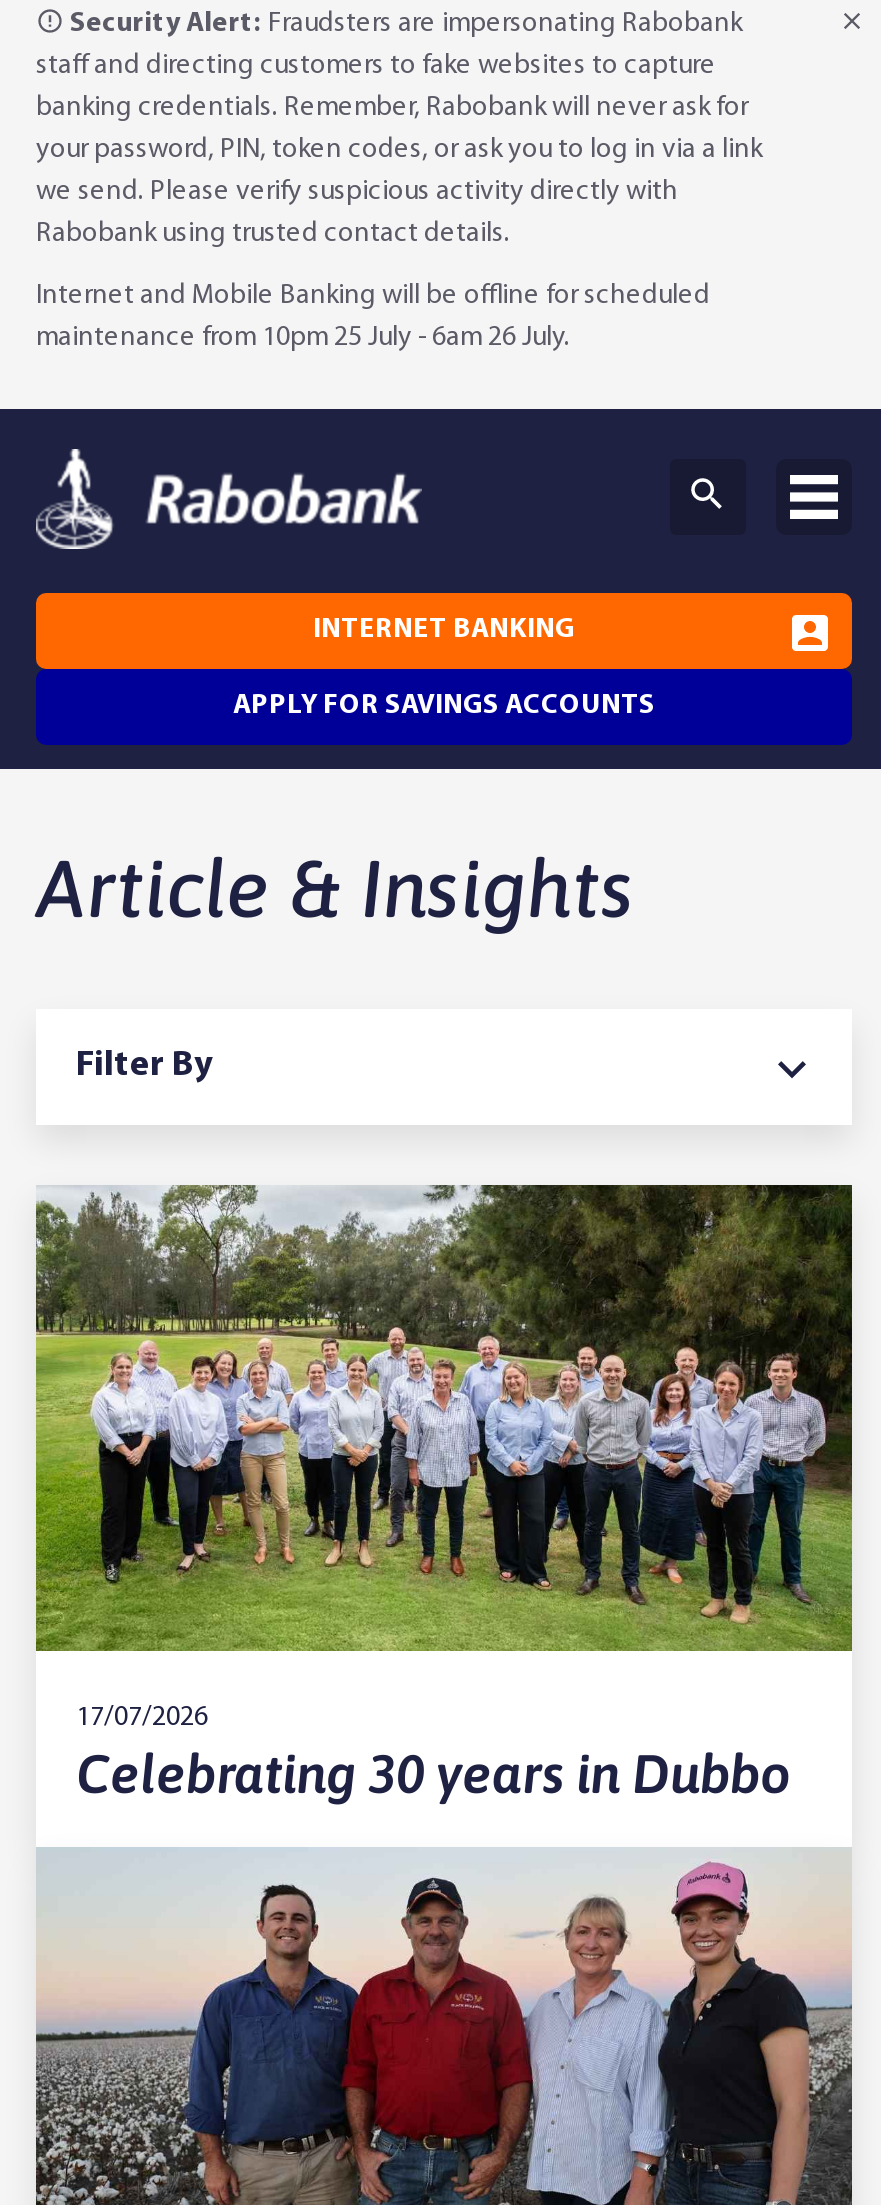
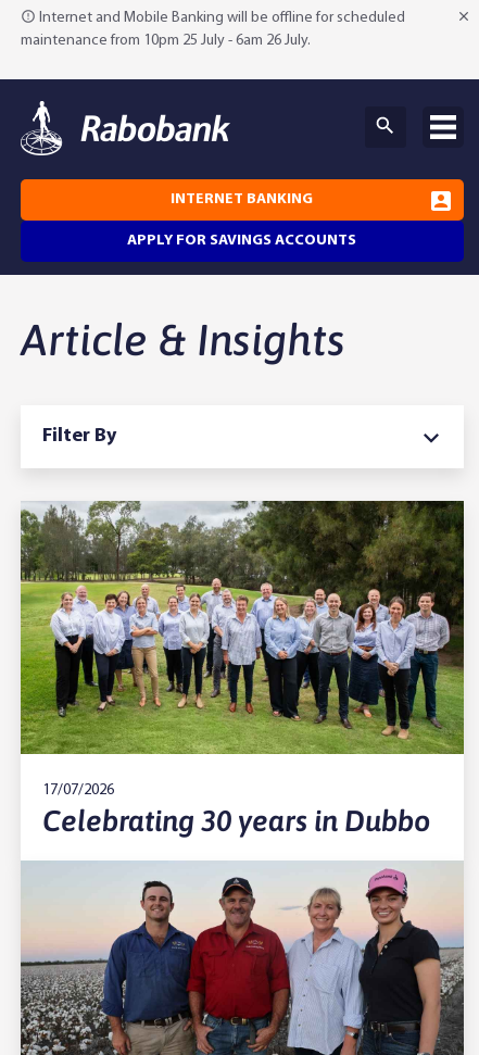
- Security Alert: Fraudsters are impersonating Rabobank
- staff and directing customers to fake websites to capture
- banking credentials. Remember, Rabobank will never ask for
- your password, PIN, token codes, or ask you to log in via a link
- we send. Please verify suspicious activity directly with
- Rabobank using trusted contact details.
